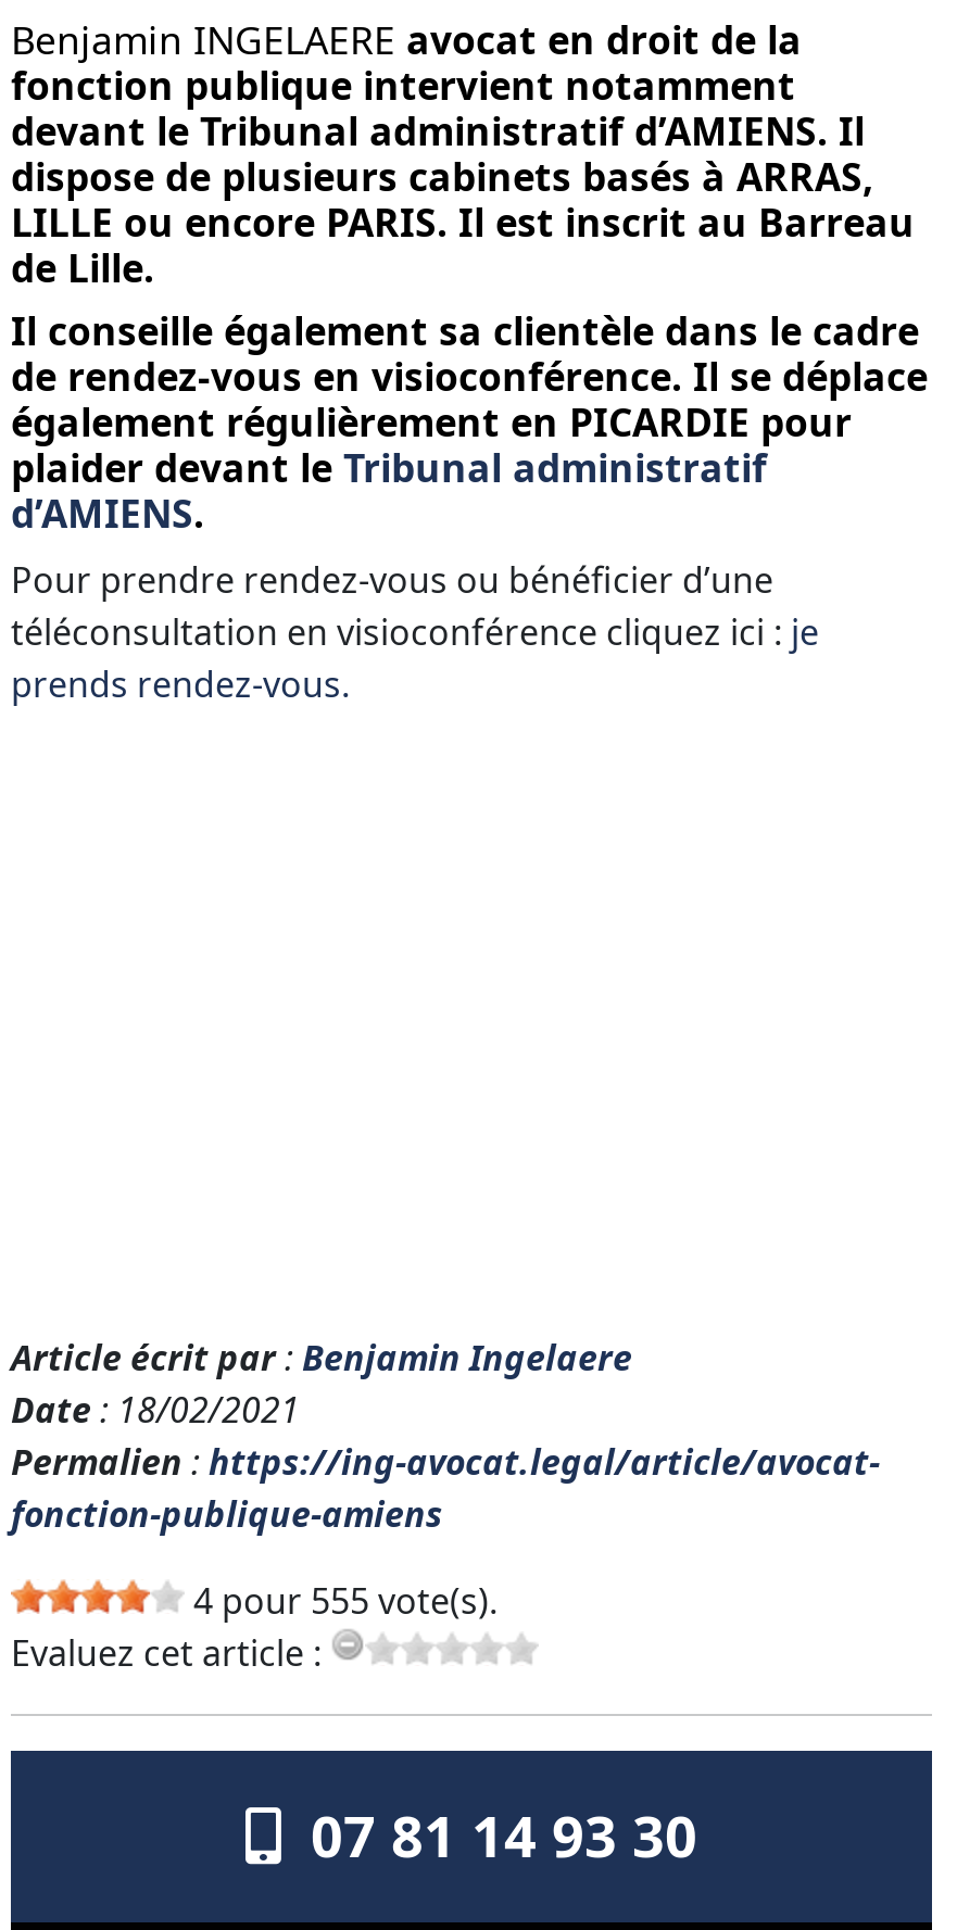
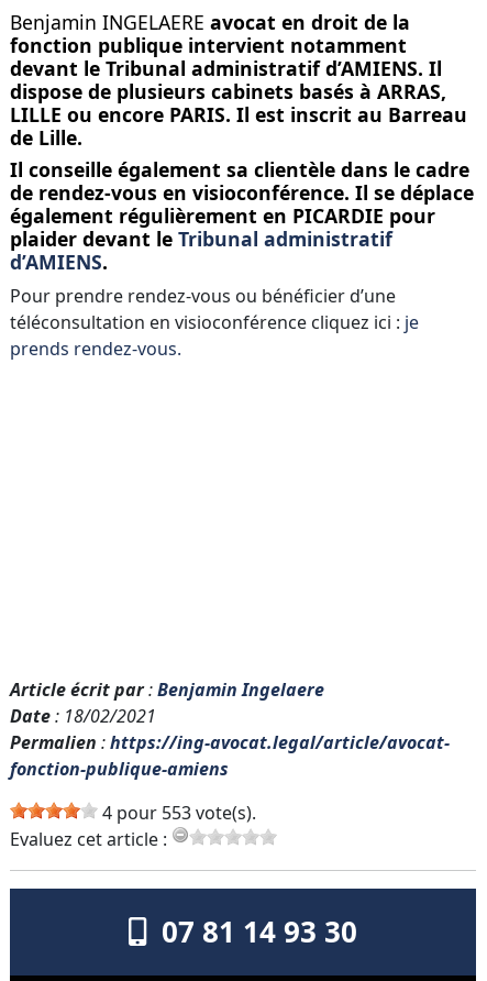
- 4 pour 555 vote(s).
+ 4 pour 553 vote(s).
